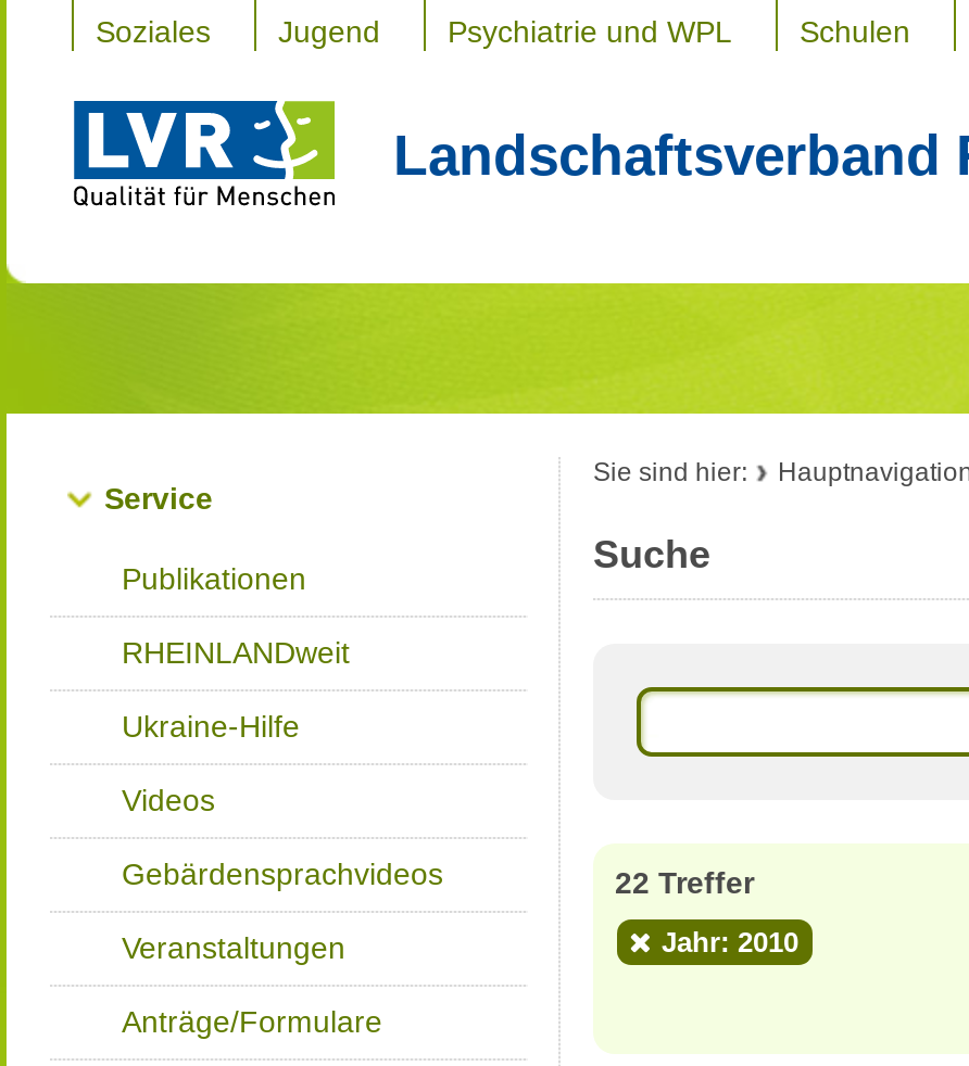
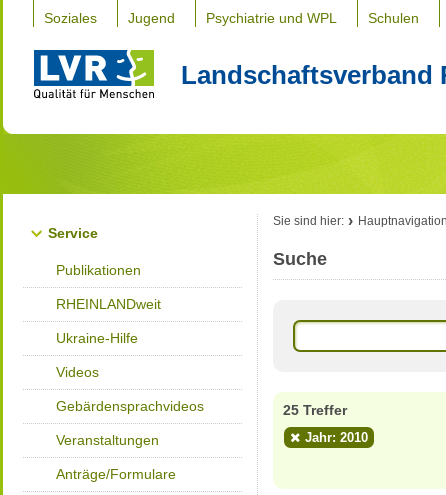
- 22 Treffer
+ 25 Treffer
